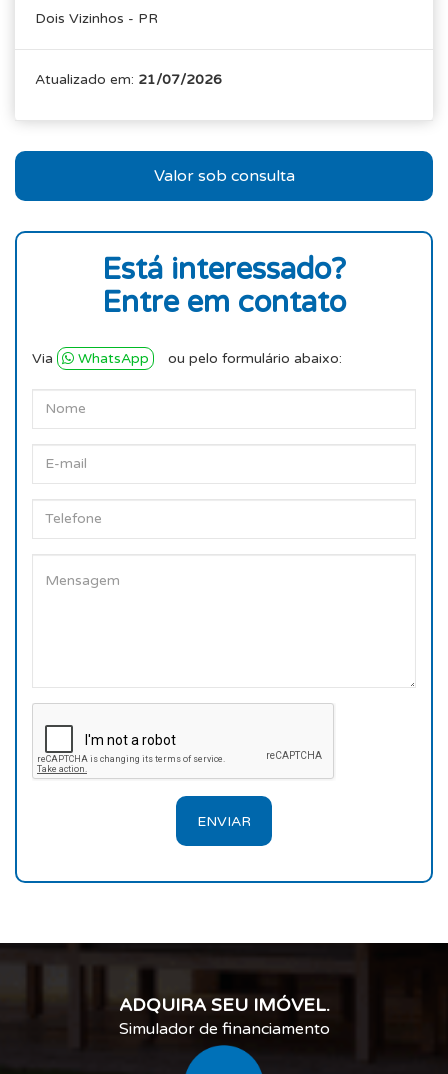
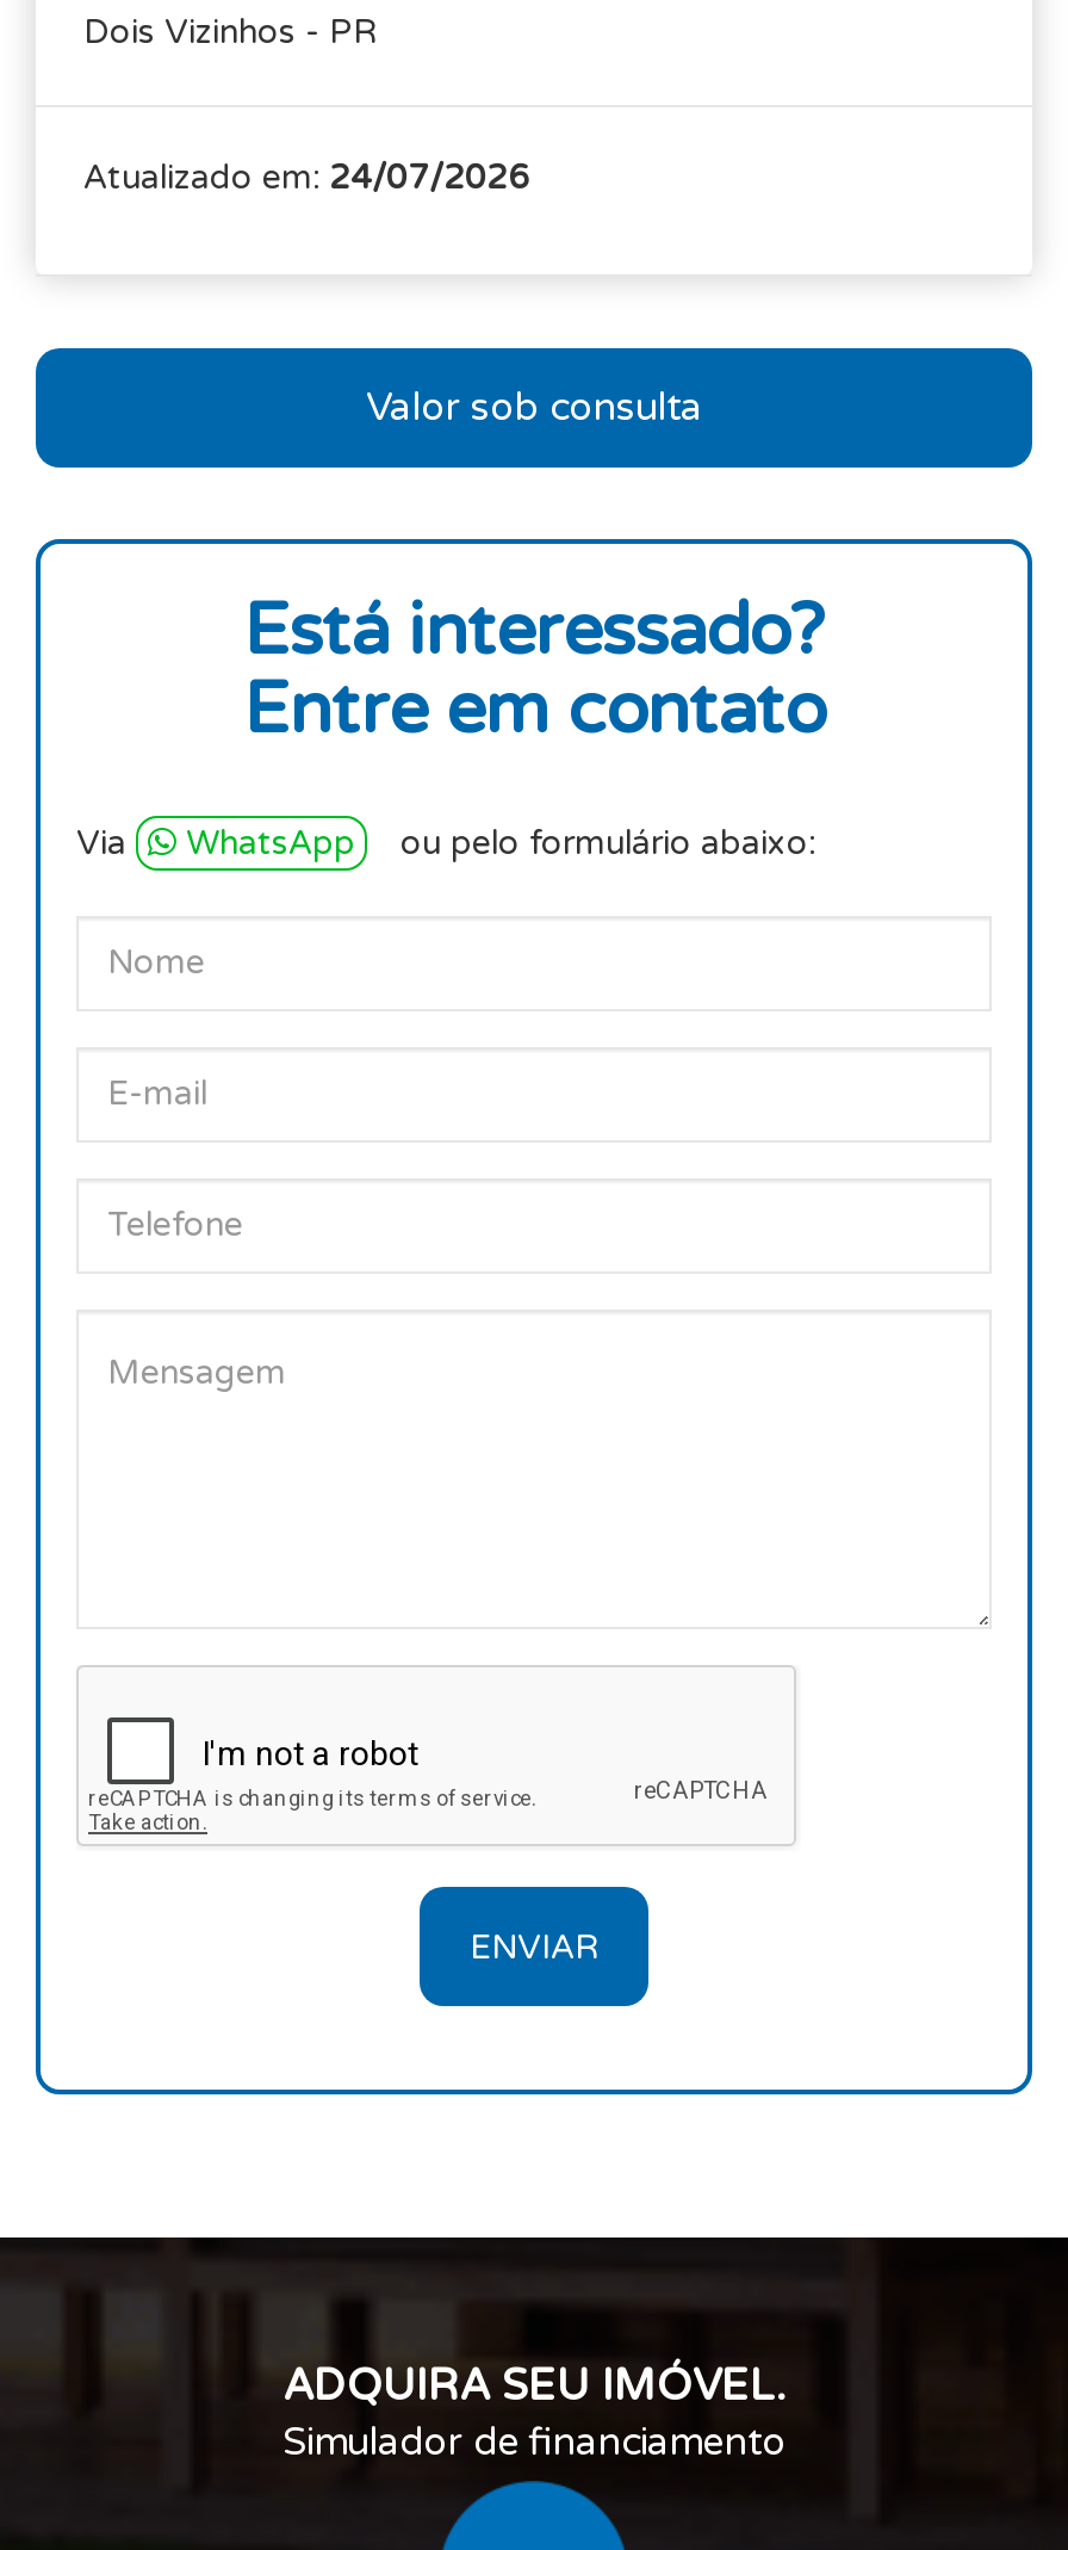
- Atualizado em: 21/07/2026
+ Atualizado em: 24/07/2026
